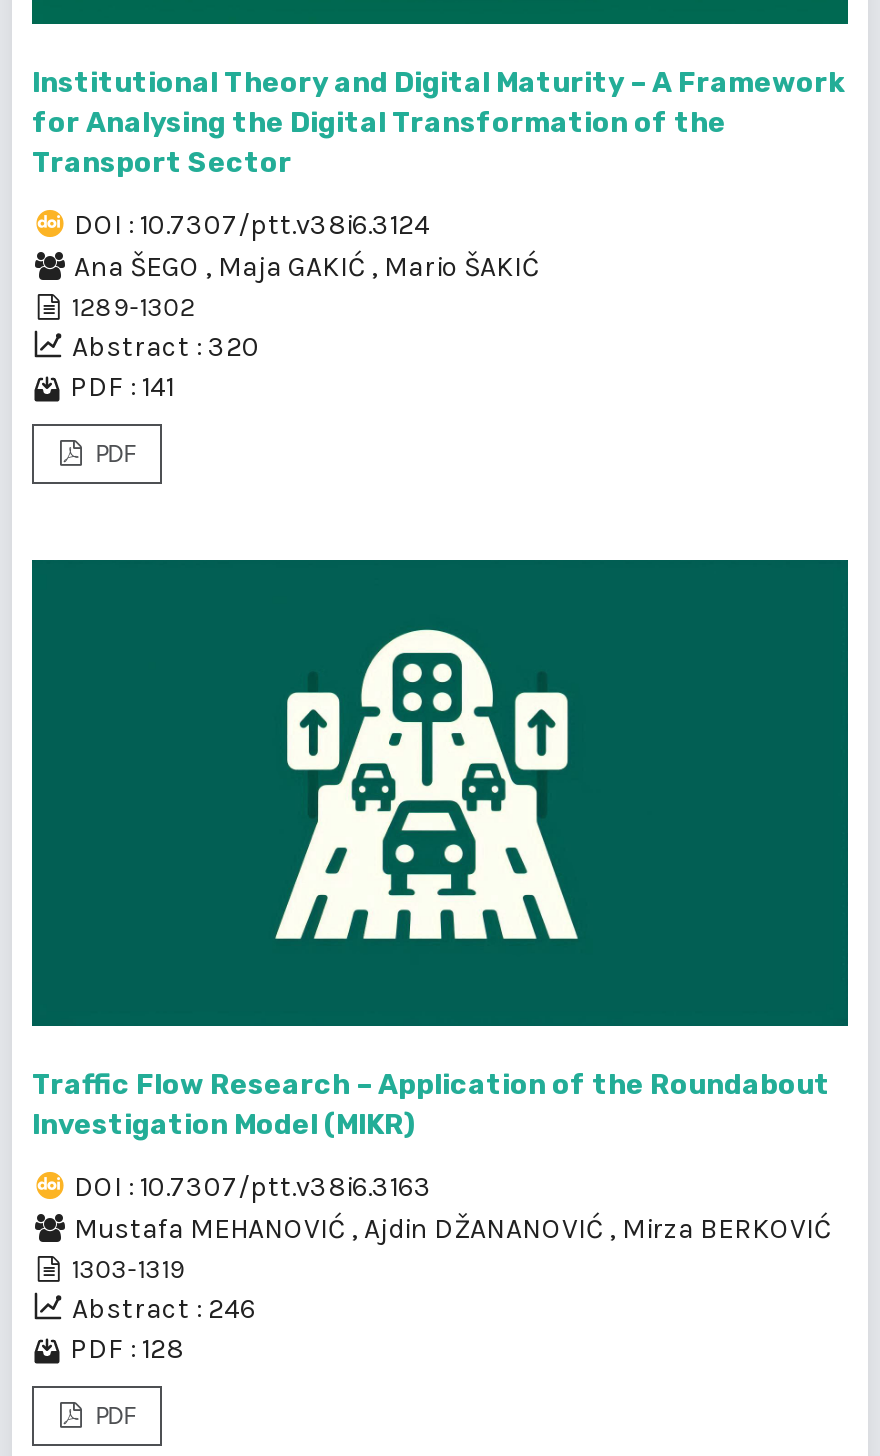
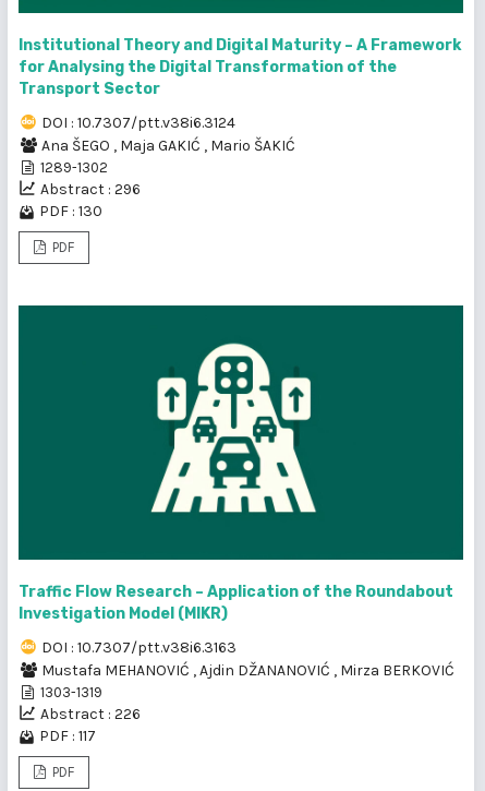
- Abstract : 320
+ Abstract : 296

- PDF : 141
+ PDF : 130

- Abstract : 246
+ Abstract : 226

- PDF : 128
+ PDF : 117
